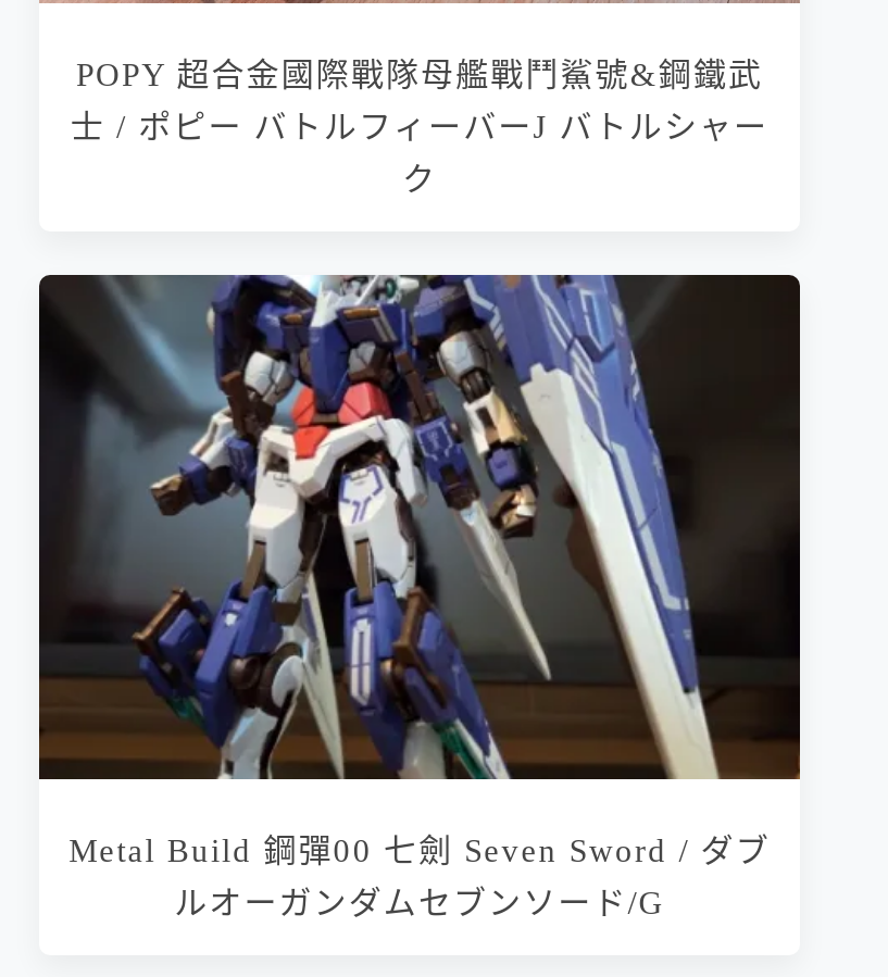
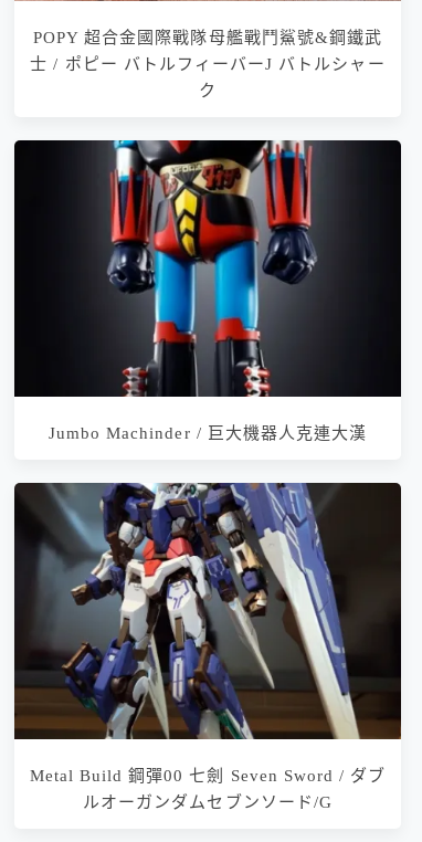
+ [image]
+ Jumbo Machinder / 巨大機器人克連大漢
